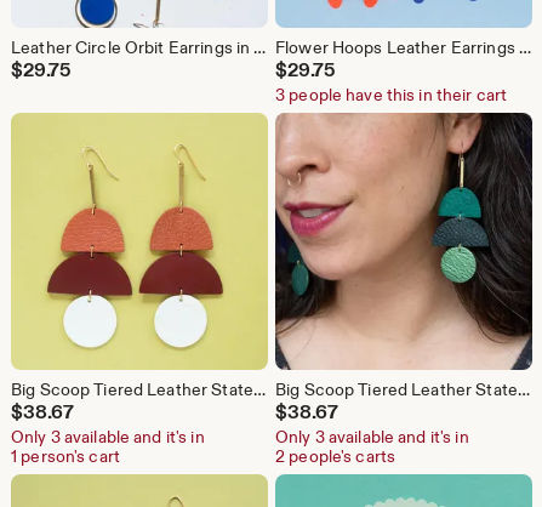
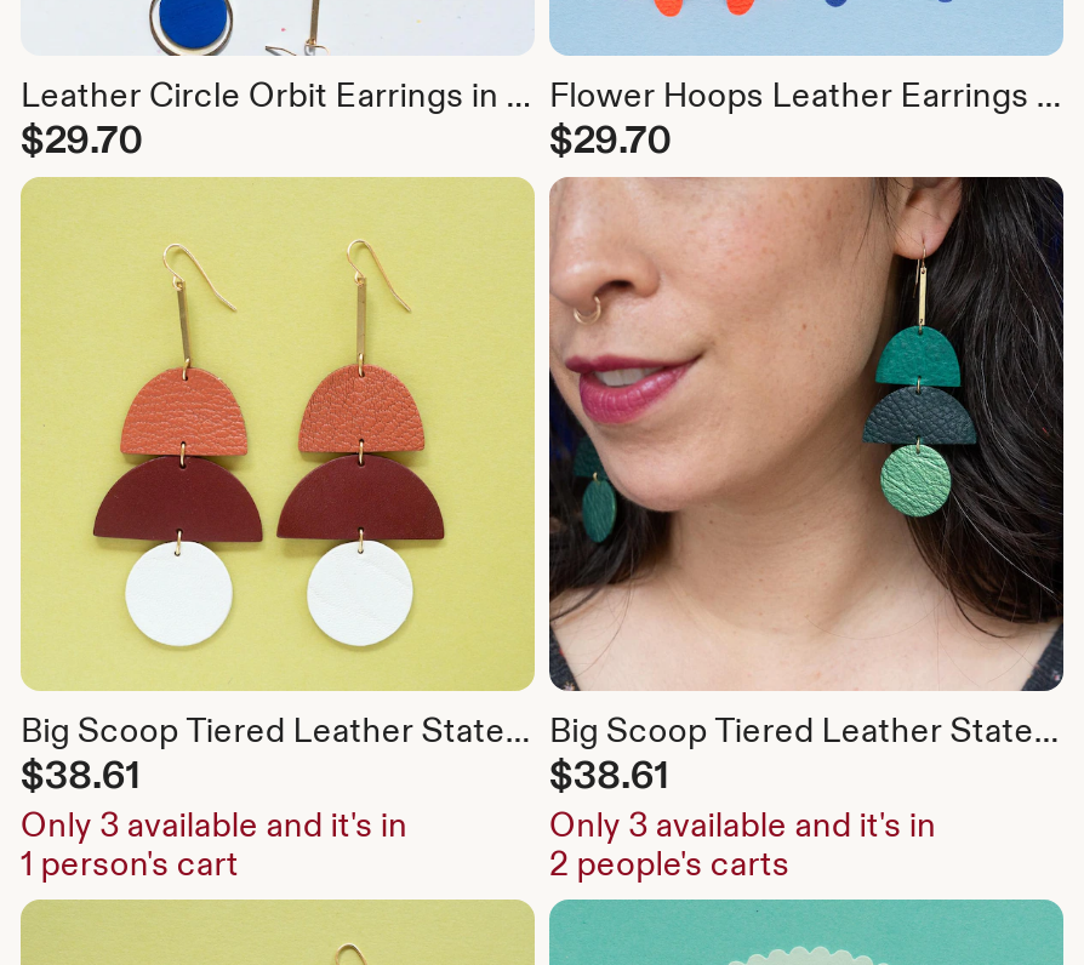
- $29.75
+ $29.70

- $29.75
- 3 people have this in their cart
+ $29.70

- $38.67
+ $38.61

- $38.67
+ $38.61
